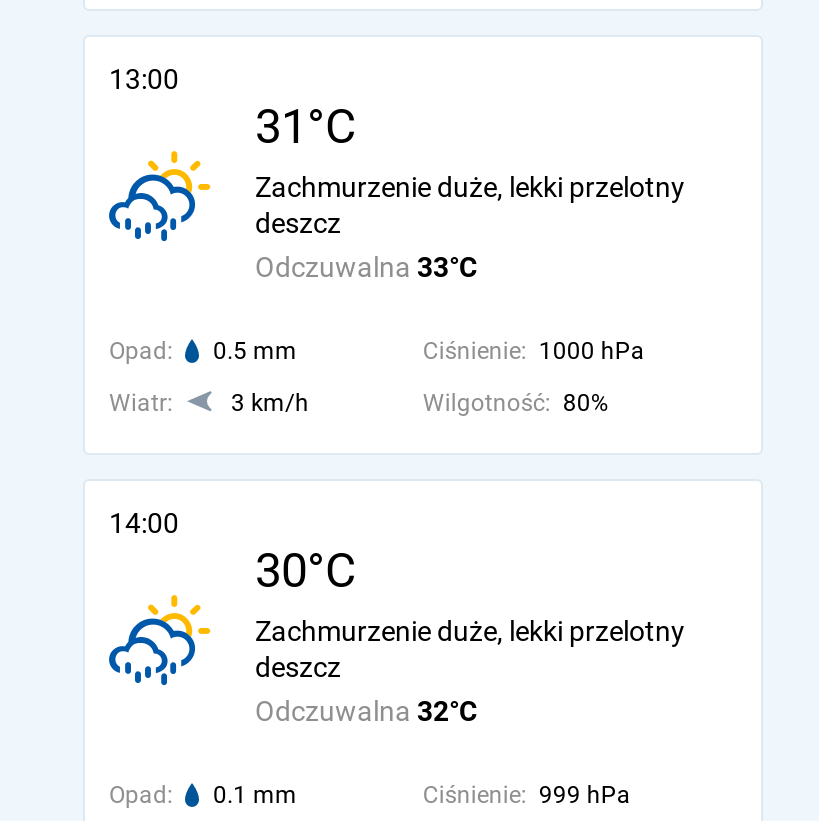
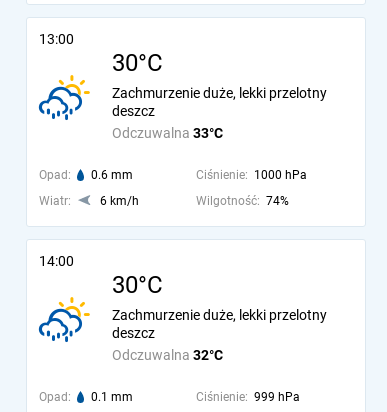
- 31°C
+ 30°C

- Opad: 0.5 mm
+ Opad: 0.6 mm

- 3 km/h
+ 6 km/h

- Wilgotność: 80%
+ Wilgotność: 74%
